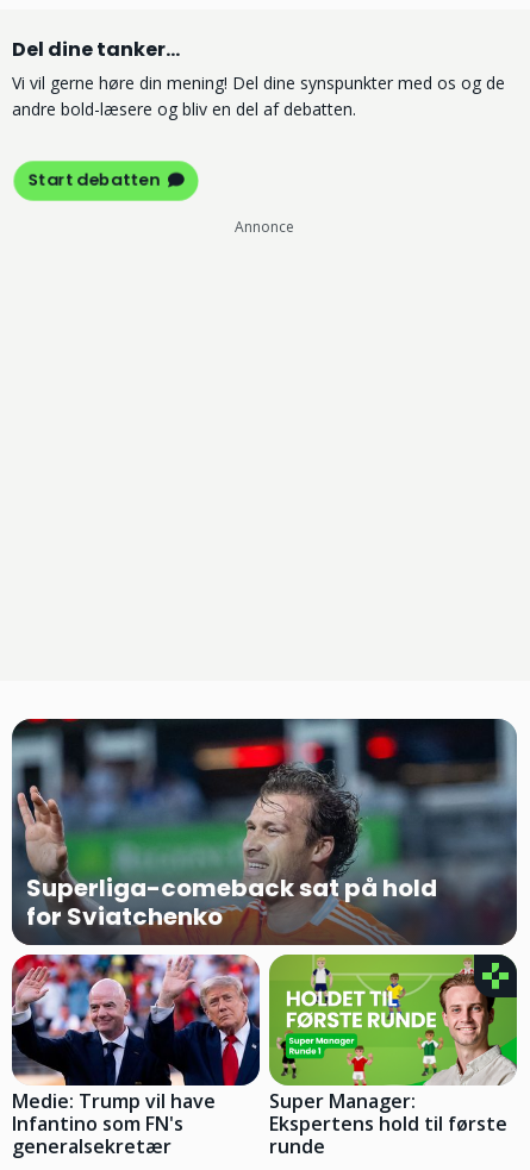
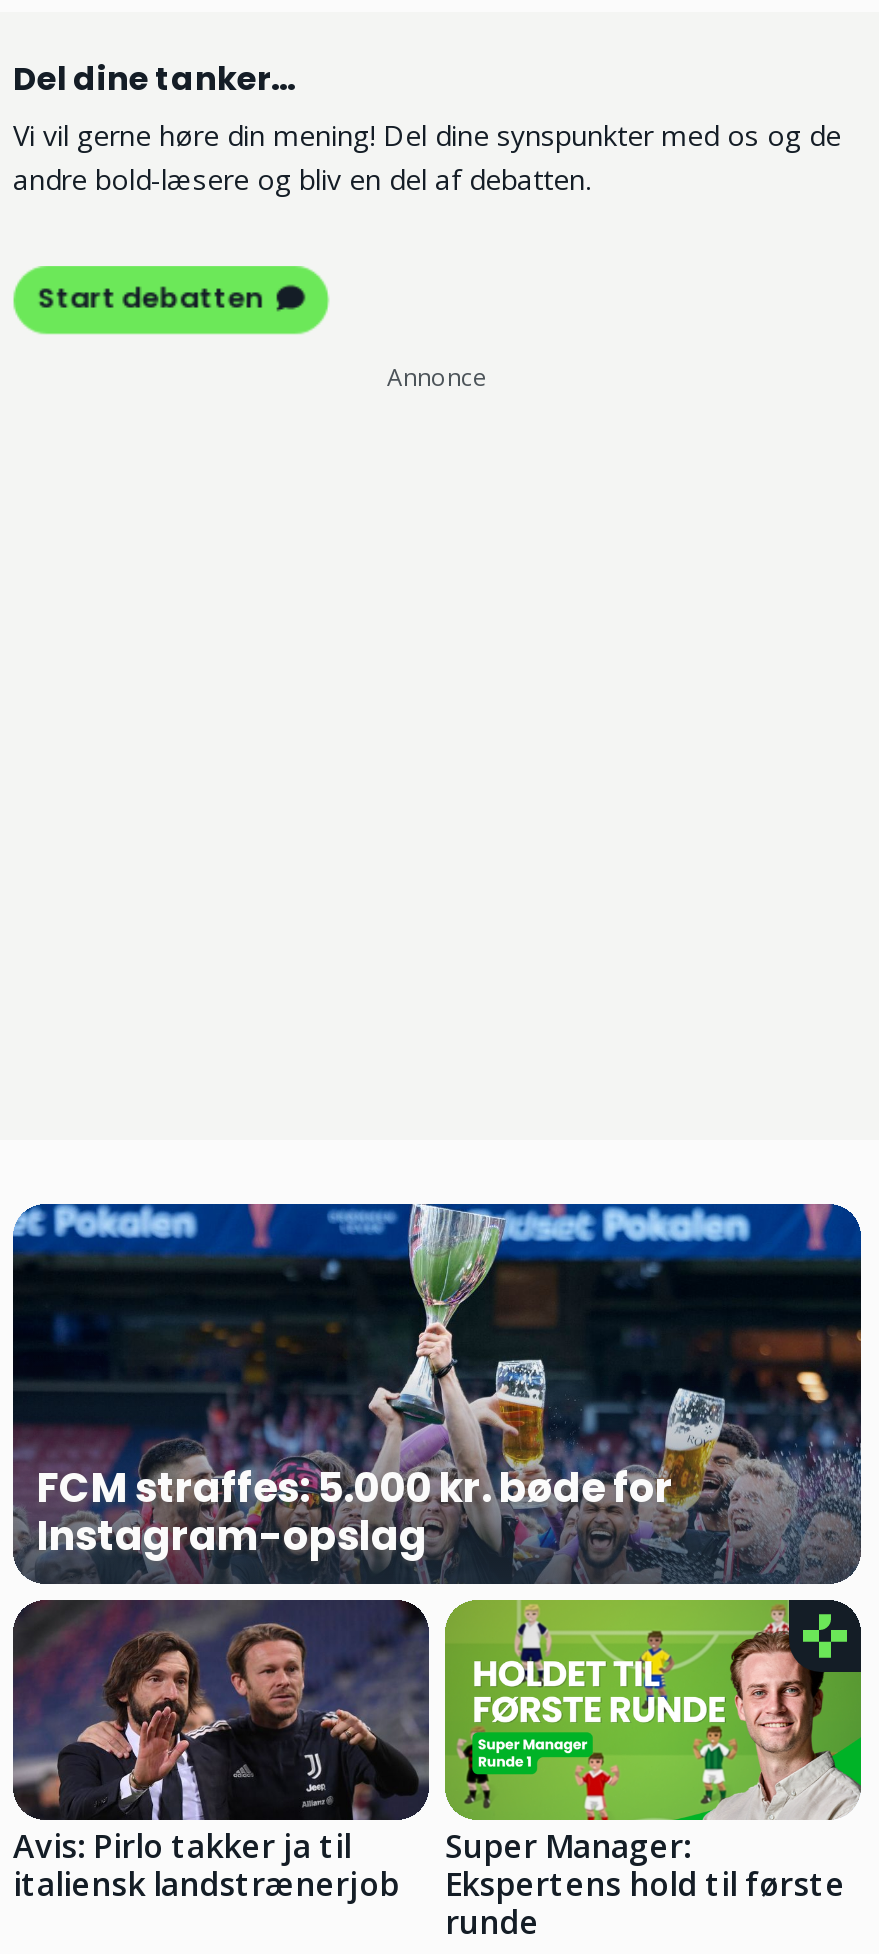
- [image]
- Superliga-comeback sat på hold
- for Sviatchenko
+ [image]
+ FCM straffes: 5.000 kr. bøde for
+ Instagram-opslag

- [image]
- Medie: Trump vil have
- Infantino som FN's
- generalsekretær
+ [image]
+ Avis: Pirlo takker ja til
+ italiensk landstrænerjob
